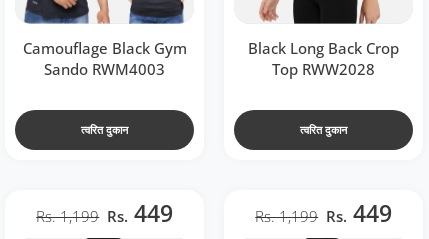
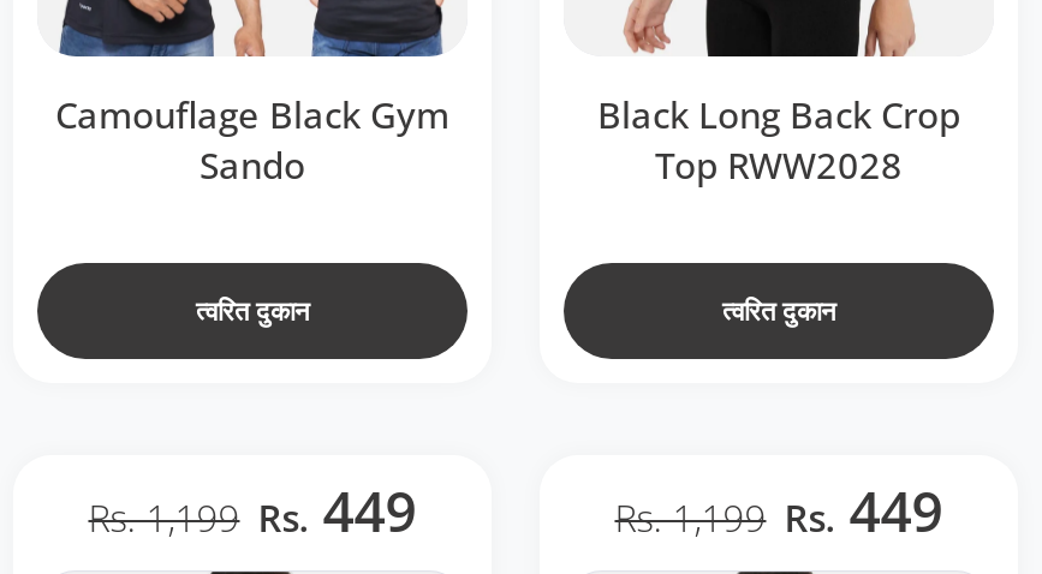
- Sando RWM4003
+ Sando
